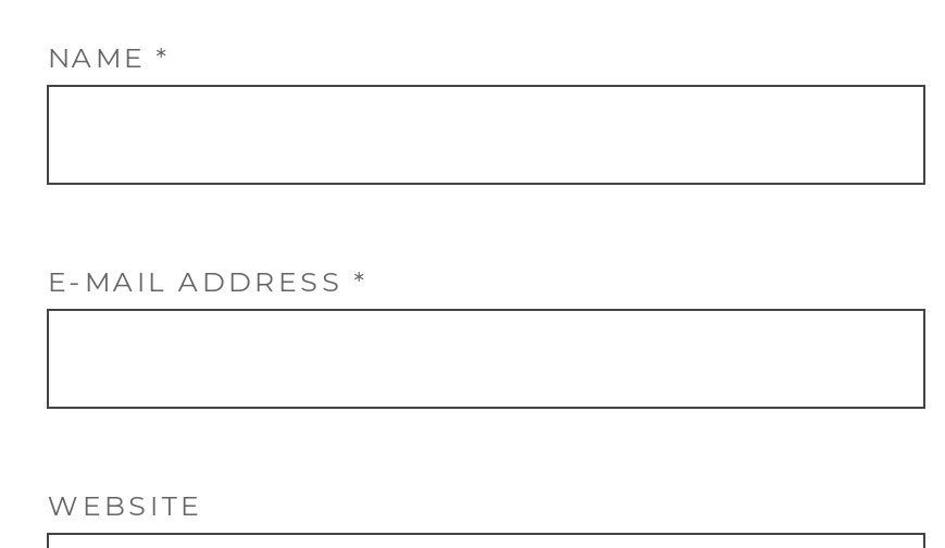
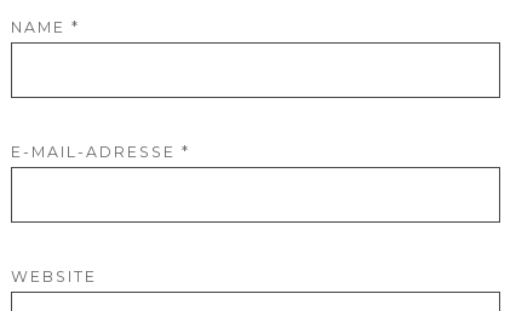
- E-MAIL ADDRESS *
+ E-MAIL-ADRESSE *
